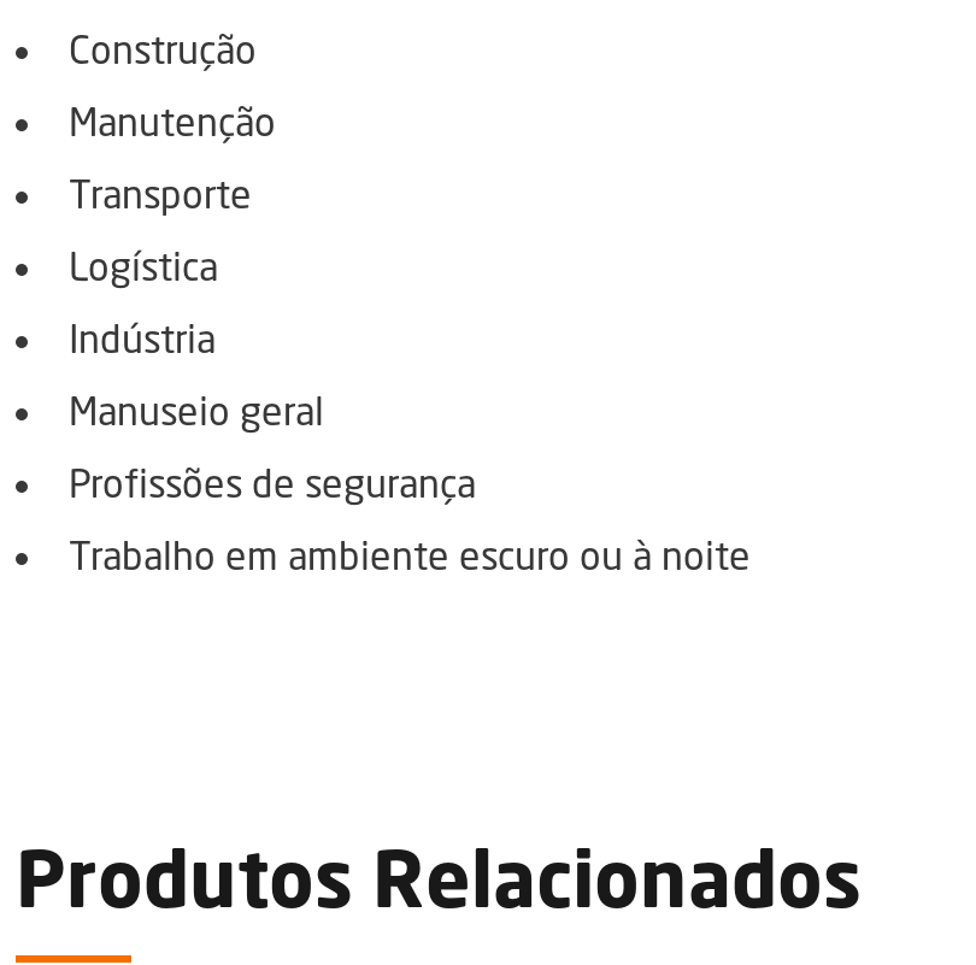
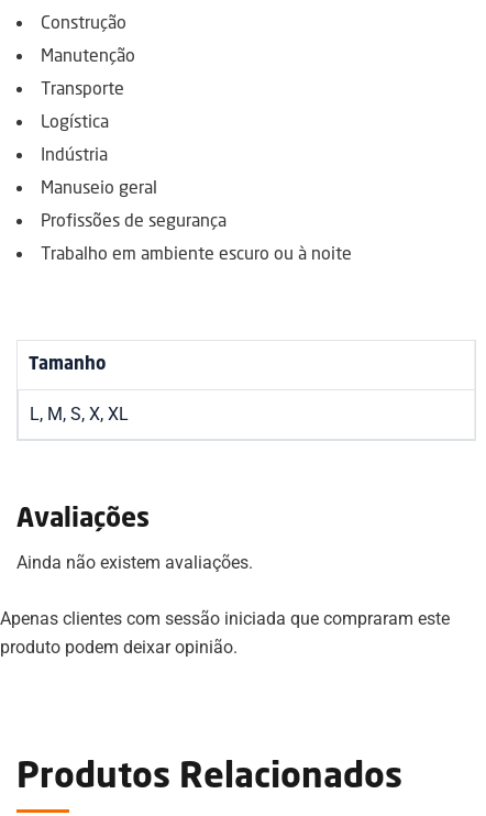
+ Avaliações
+ Ainda não existem avaliações.
+ Apenas clientes com sessão iniciada que compraram este
+ produto podem deixar opinião.

+ Tamanho
+ L, M, S, X, XL
